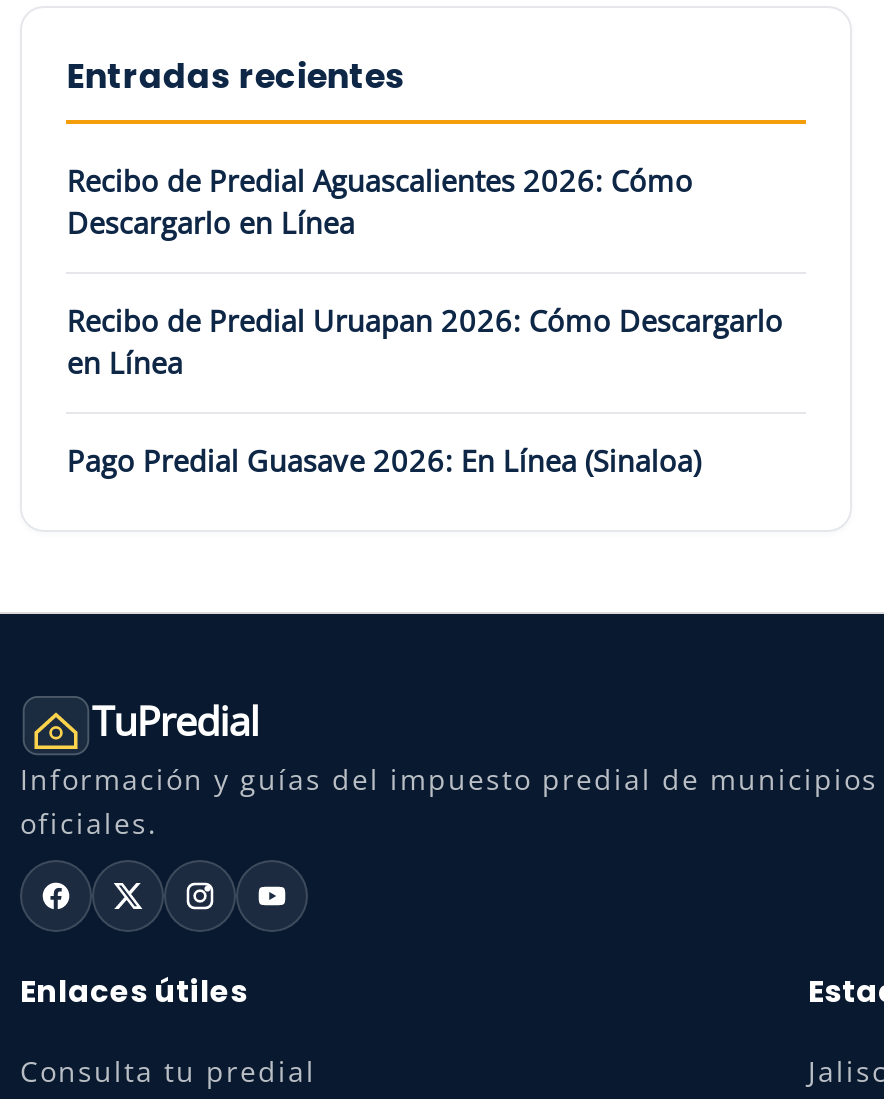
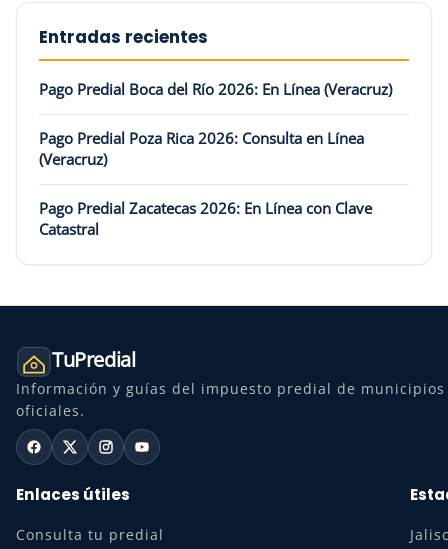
- Recibo de Predial Aguascalientes 2026: Cómo
- Descargarlo en Línea
+ Pago Predial Boca del Río 2026: En Línea (Veracruz)

- Recibo de Predial Uruapan 2026: Cómo Descargarlo
- en Línea
+ Pago Predial Poza Rica 2026: Consulta en Línea
+ (Veracruz)

- Pago Predial Guasave 2026: En Línea (Sinaloa)
+ Pago Predial Zacatecas 2026: En Línea con Clave
+ Catastral
